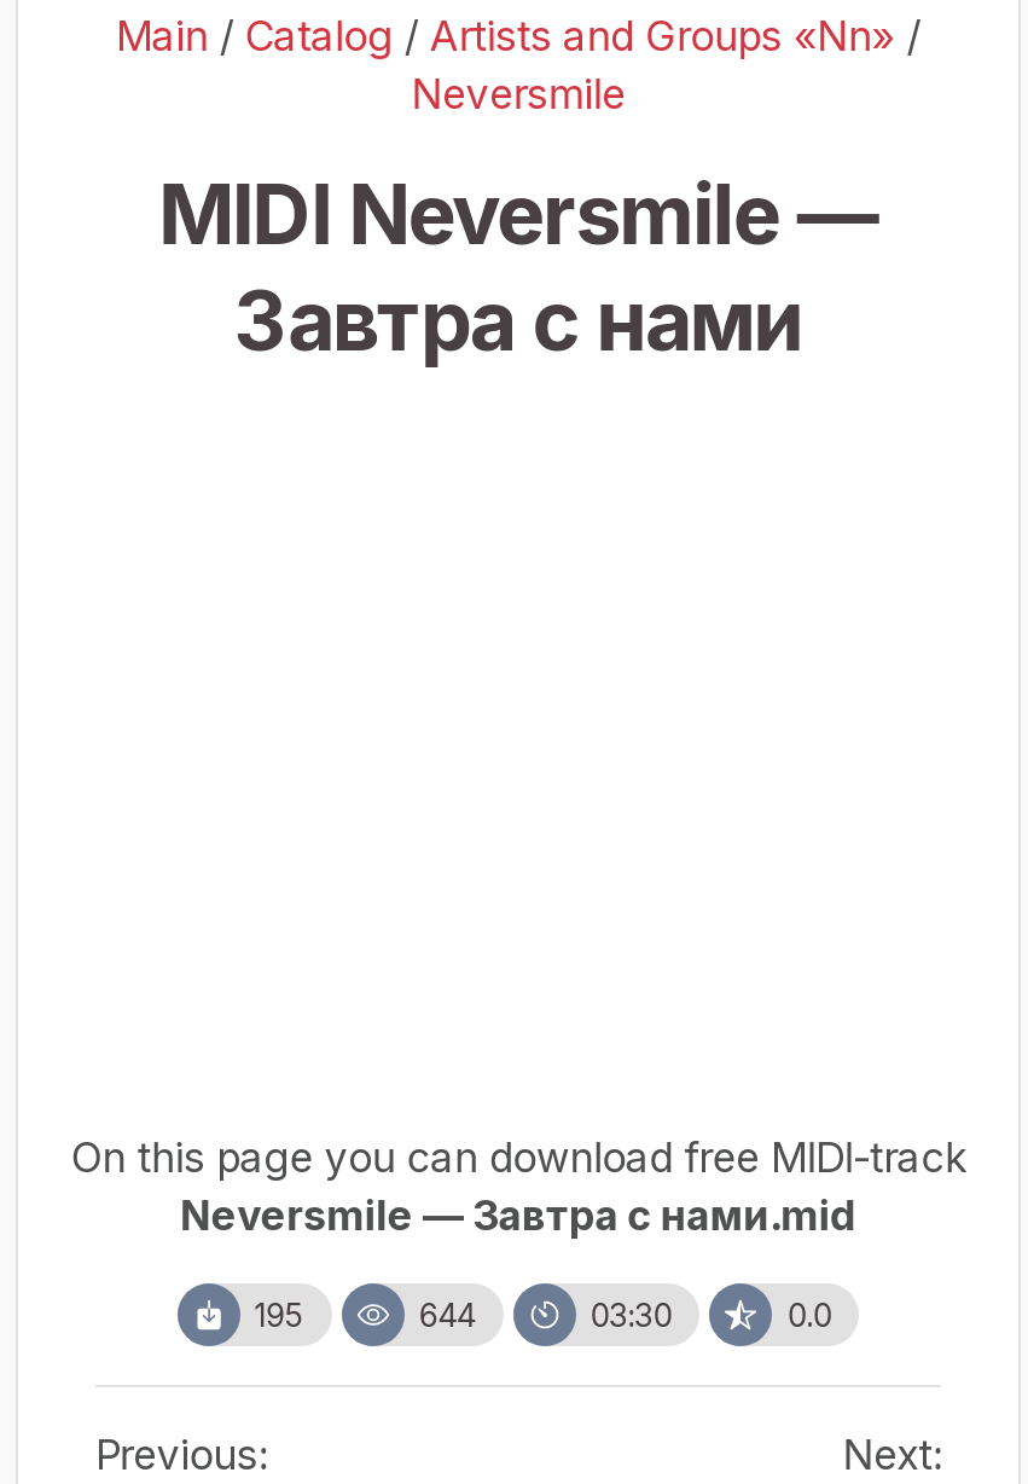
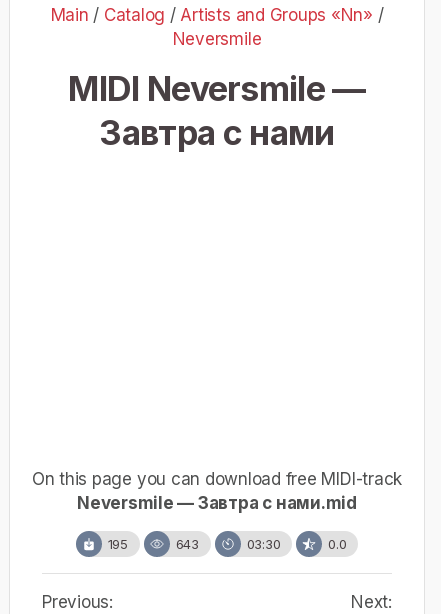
- 644
+ 643
